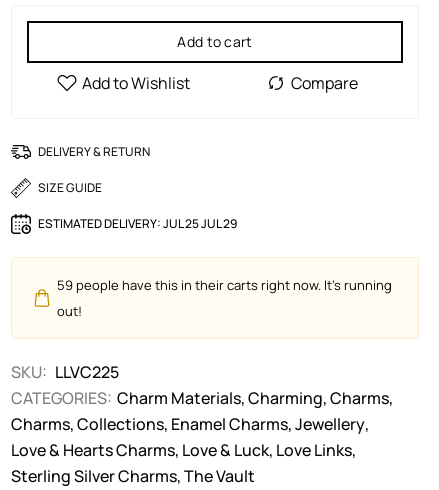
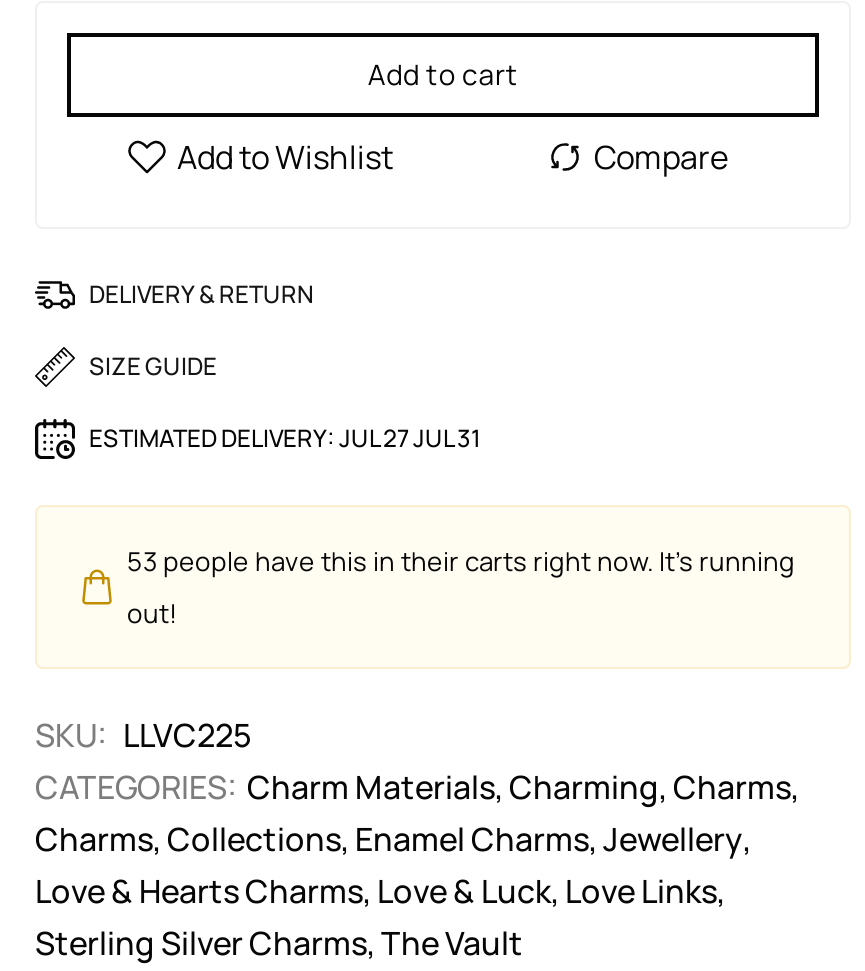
- ESTIMATED DELIVERY: JUL 25 JUL 29
+ ESTIMATED DELIVERY: JUL 27 JUL 31

- 59 people have this in their carts right now. It's running
+ 53 people have this in their carts right now. It's running
